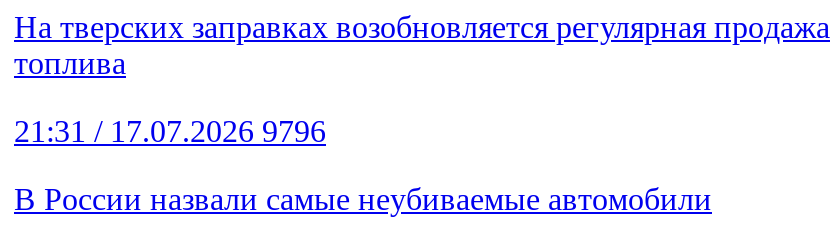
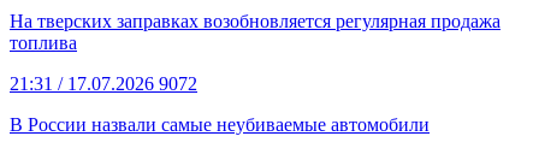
- 21:31 / 17.07.2026 9796
+ 21:31 / 17.07.2026 9072
